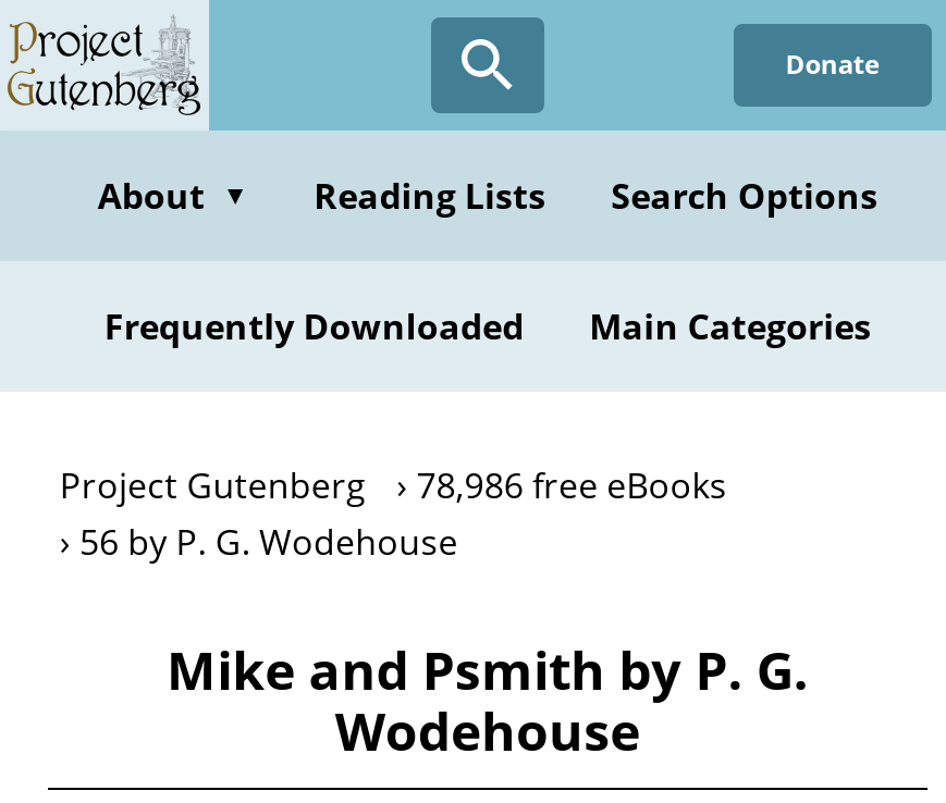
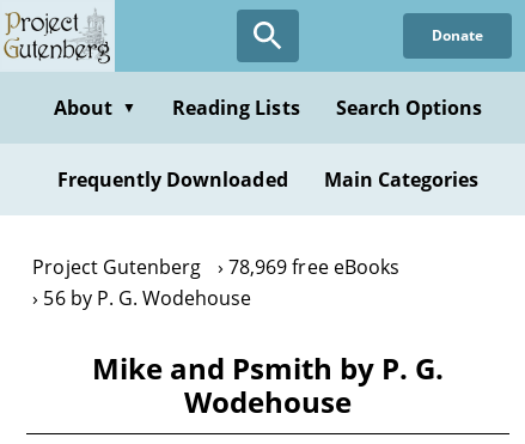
- Project Gutenberg 78,986 free eBooks
+ Project Gutenberg 78,969 free eBooks
